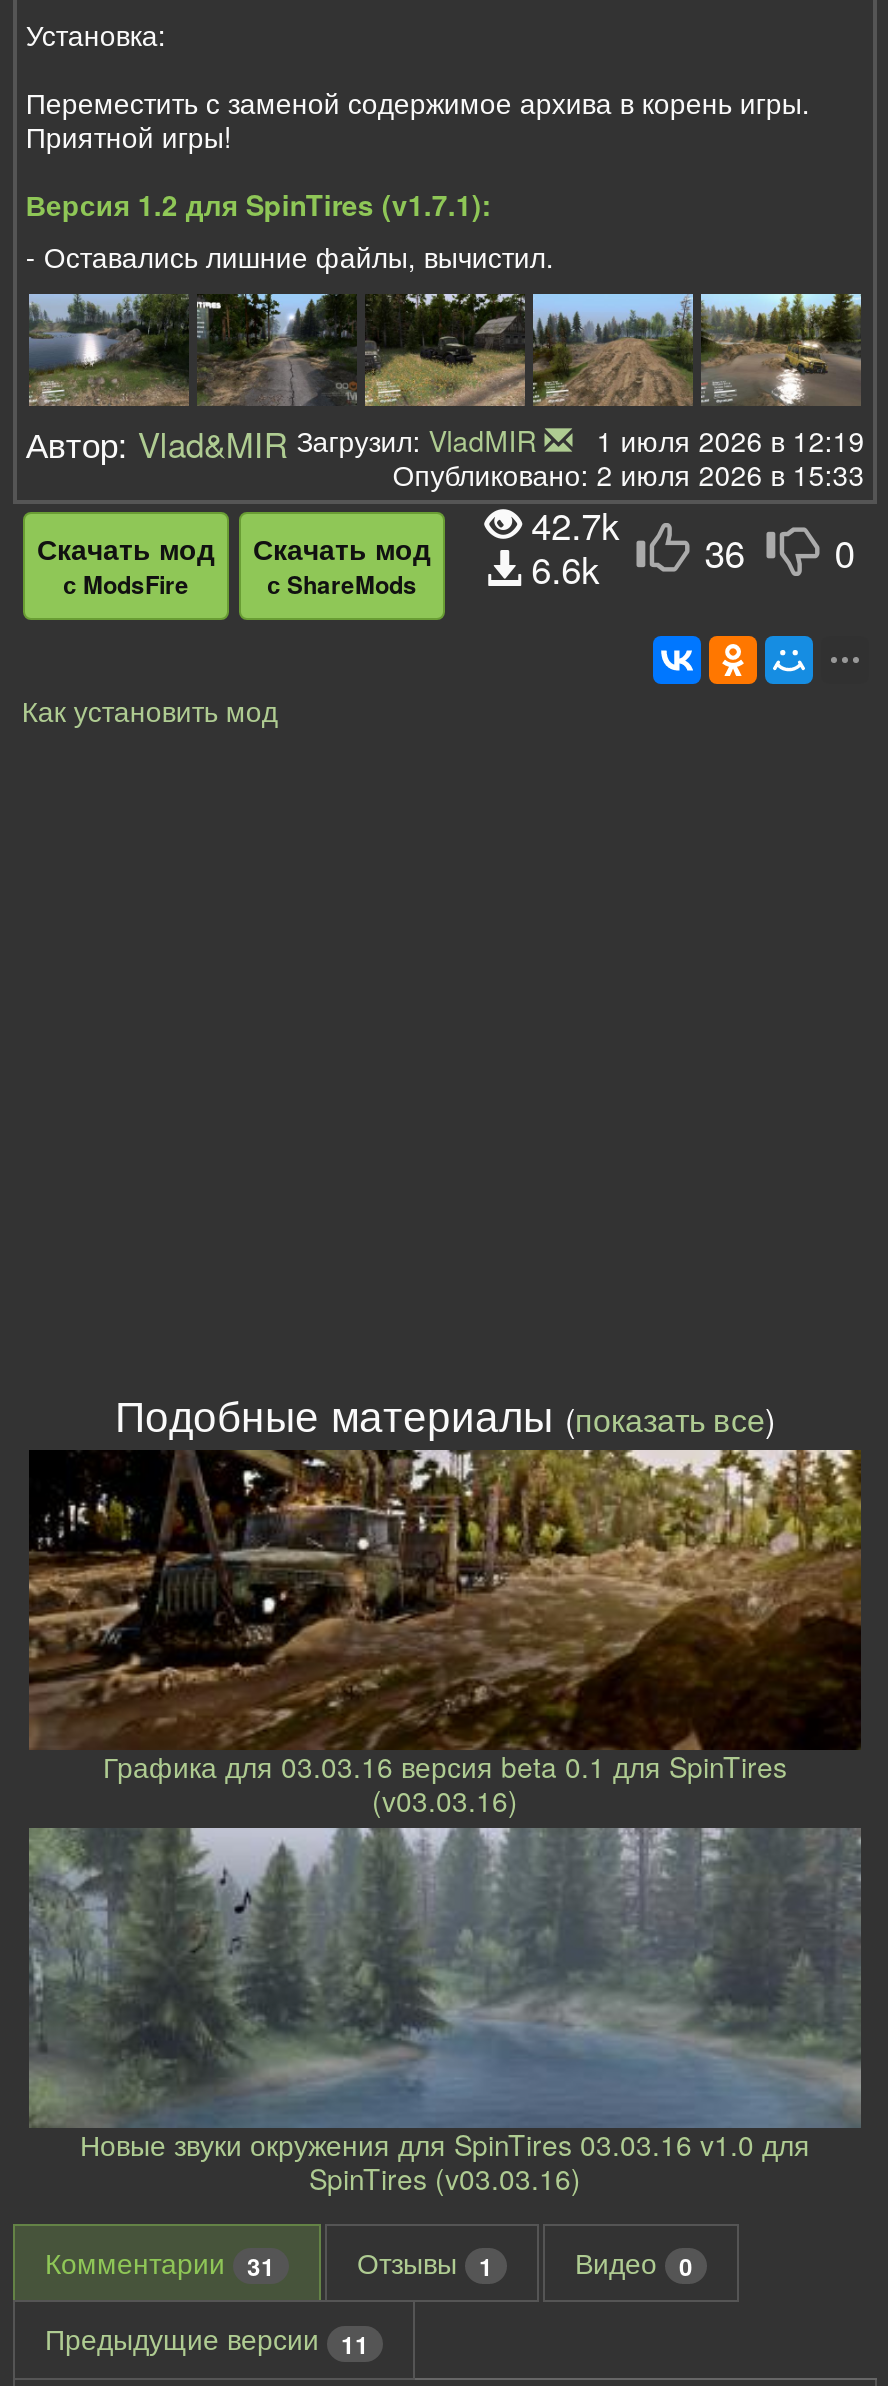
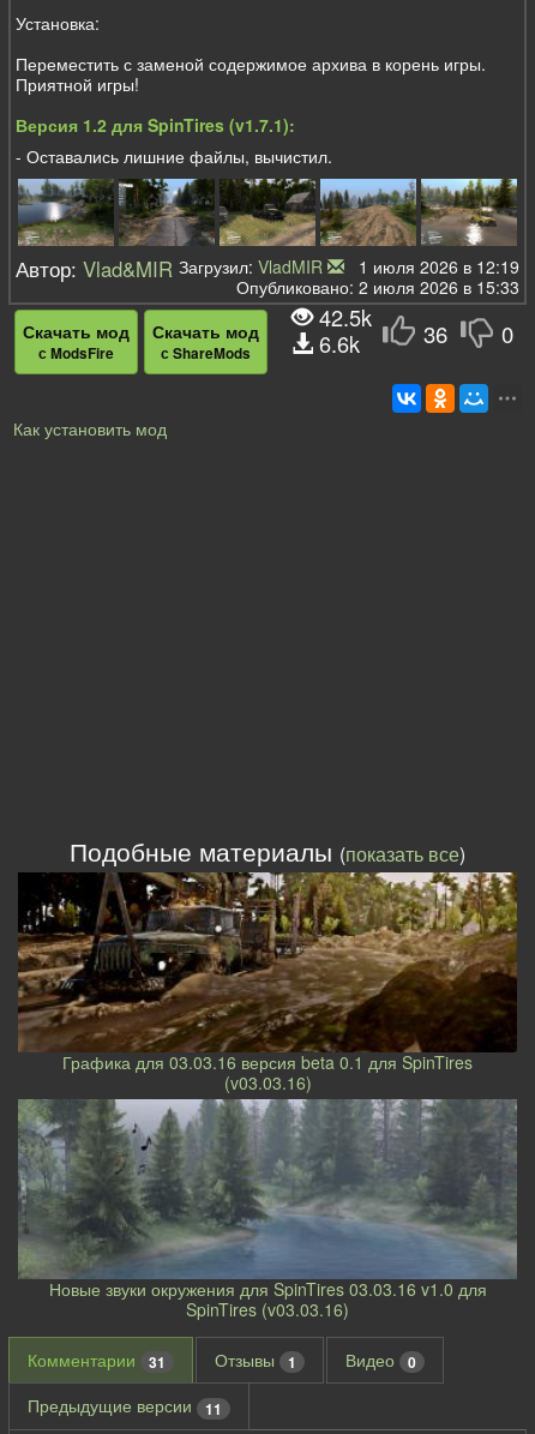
- 42.7k
+ 42.5k
